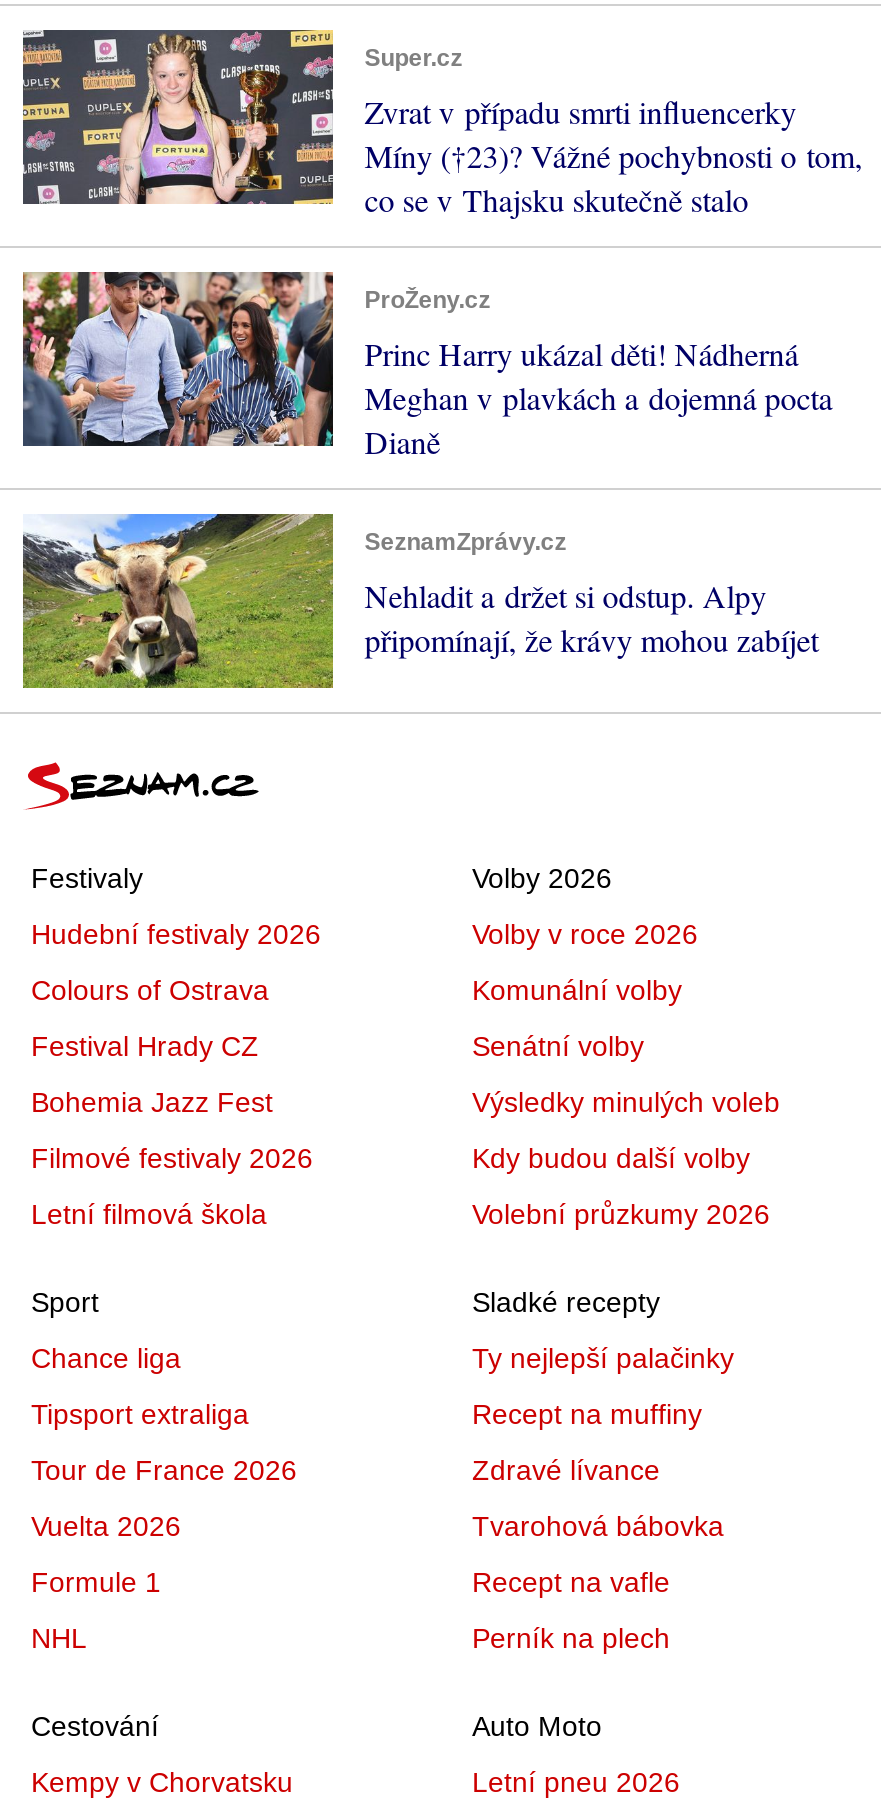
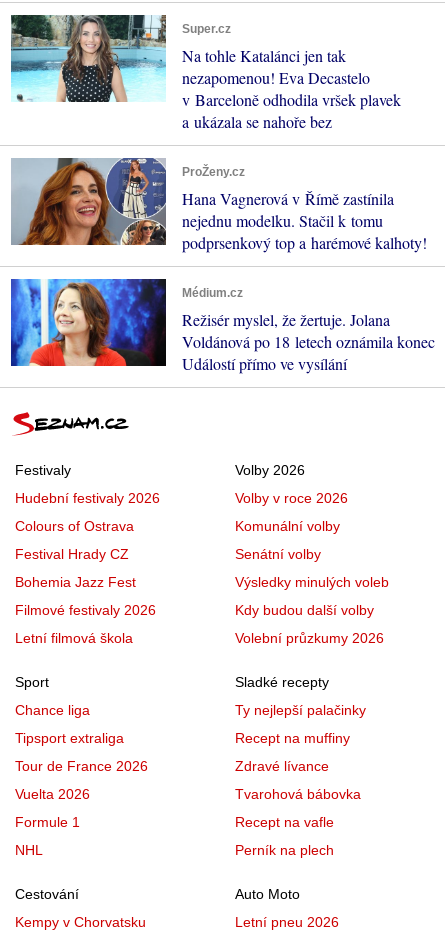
- [image]
- Zvrat v případu smrti influencerky
- Míny (†23)? Vážné pochybnosti o tom,
- co se v Thajsku skutečně stalo
+ [image]
+ Na tohle Katalánci jen tak
+ nezapomenou! Eva Decastelo
+ v Barceloně odhodila vršek plavek
+ a ukázala se nahoře bez

- [image]
- Princ Harry ukázal děti! Nádherná
- Meghan v plavkách a dojemná pocta
- Dianě
+ [image]
+ Hana Vagnerová v Římě zastínila
+ nejednu modelku. Stačil k tomu
+ podprsenkový top a harémové kalhoty!

- [image]
- SeznamZprávy.cz
- Nehladit a držet si odstup. Alpy
- připomínají, že krávy mohou zabíjet
+ [image]
+ Médium.cz
+ Režisér myslel, že žertuje. Jolana
+ Voldánová po 18 letech oznámila konec
+ Událostí přímo ve vysílání
